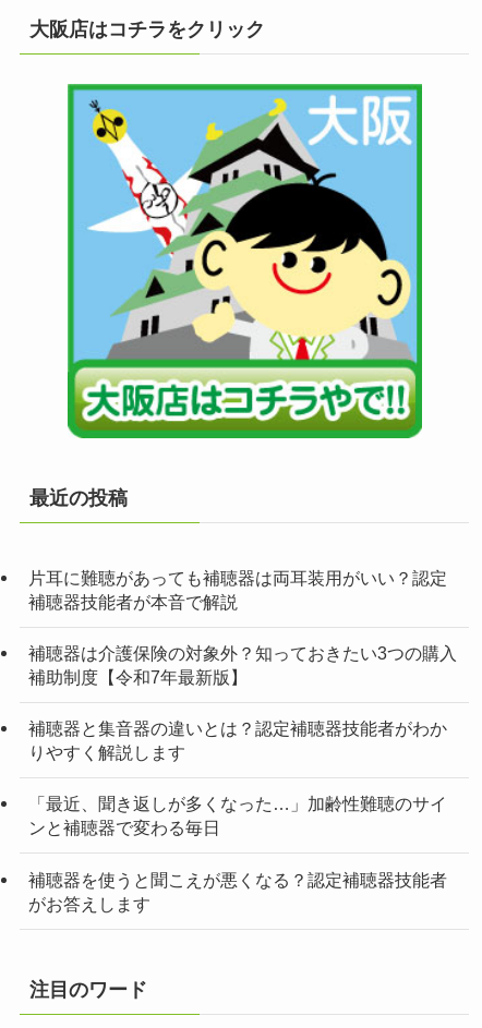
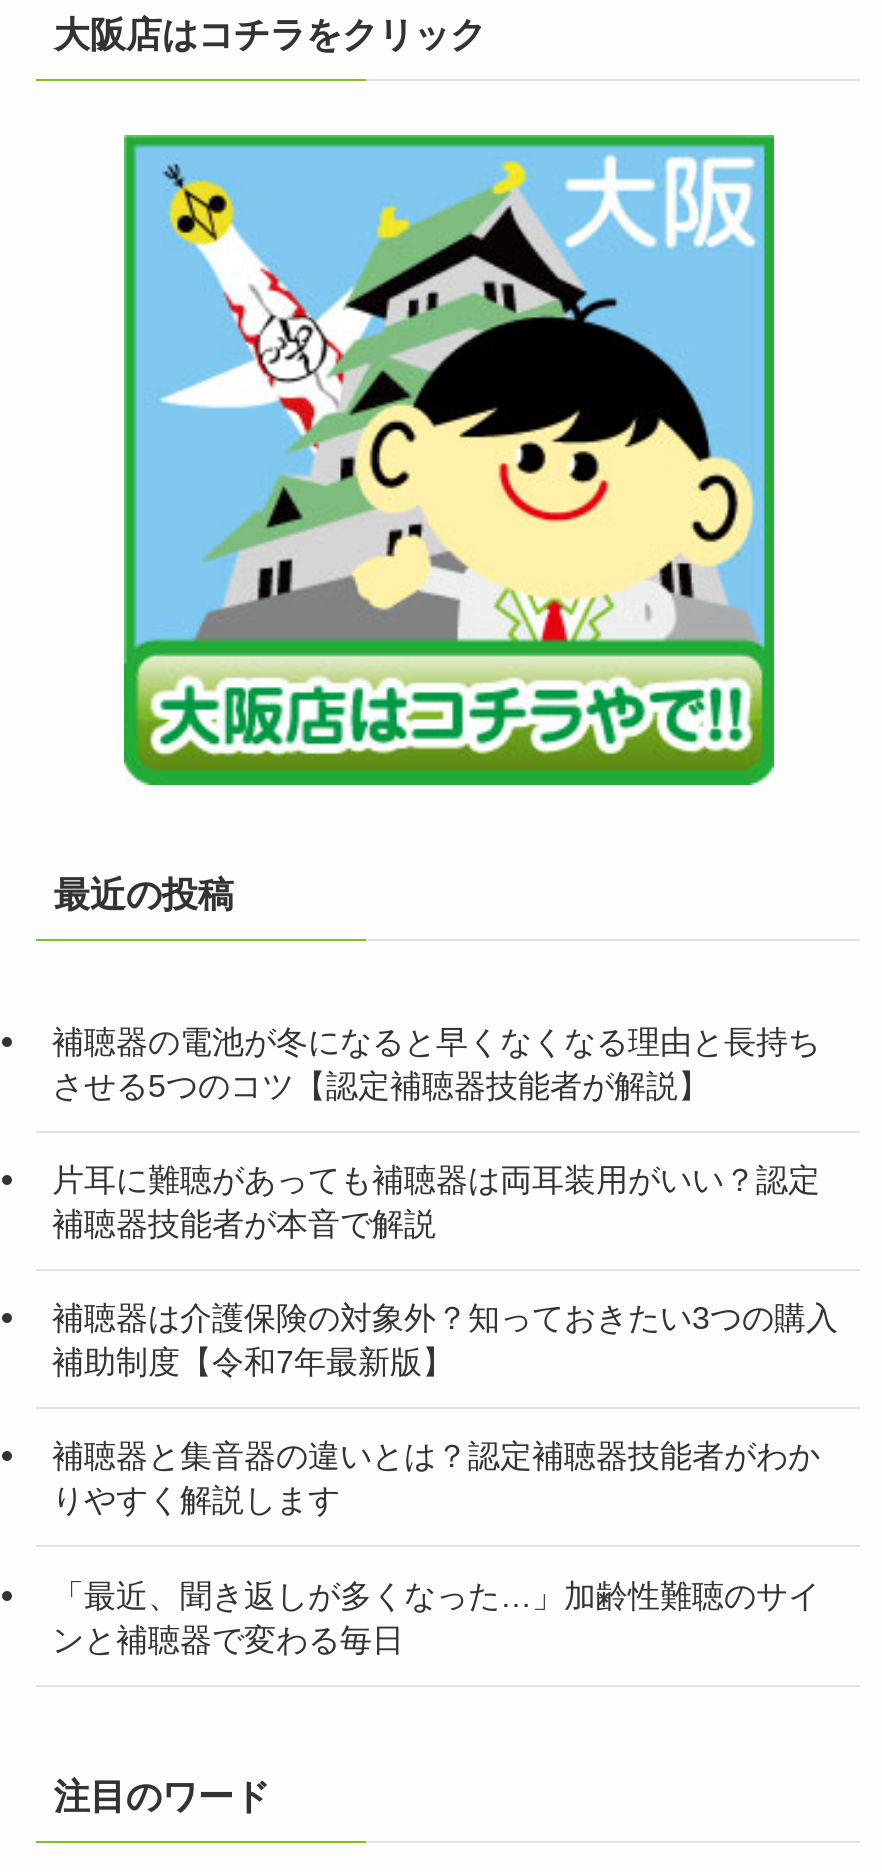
+ 補聴器の電池が冬になると早くなくなる理由と長持ち
+ させる5つのコツ【認定補聴器技能者が解説】

moved down: 片耳に難聴があっても補聴器は両耳装用がいい？認定 | 補聴器技能者が本音で解説 | 補聴器は介護保険の対象外？知っておきたい3つの購入 | 補助制度【令和7年最新版】 | 補聴器と集音器の違いとは？認定補聴器技能者がわか | りやすく解説します | 「最近、聞き返しが多くなった…」加齢性難聴のサイ | ンと補聴器で変わる毎日

- 補聴器を使うと聞こえが悪くなる？認定補聴器技能者
- がお答えします
